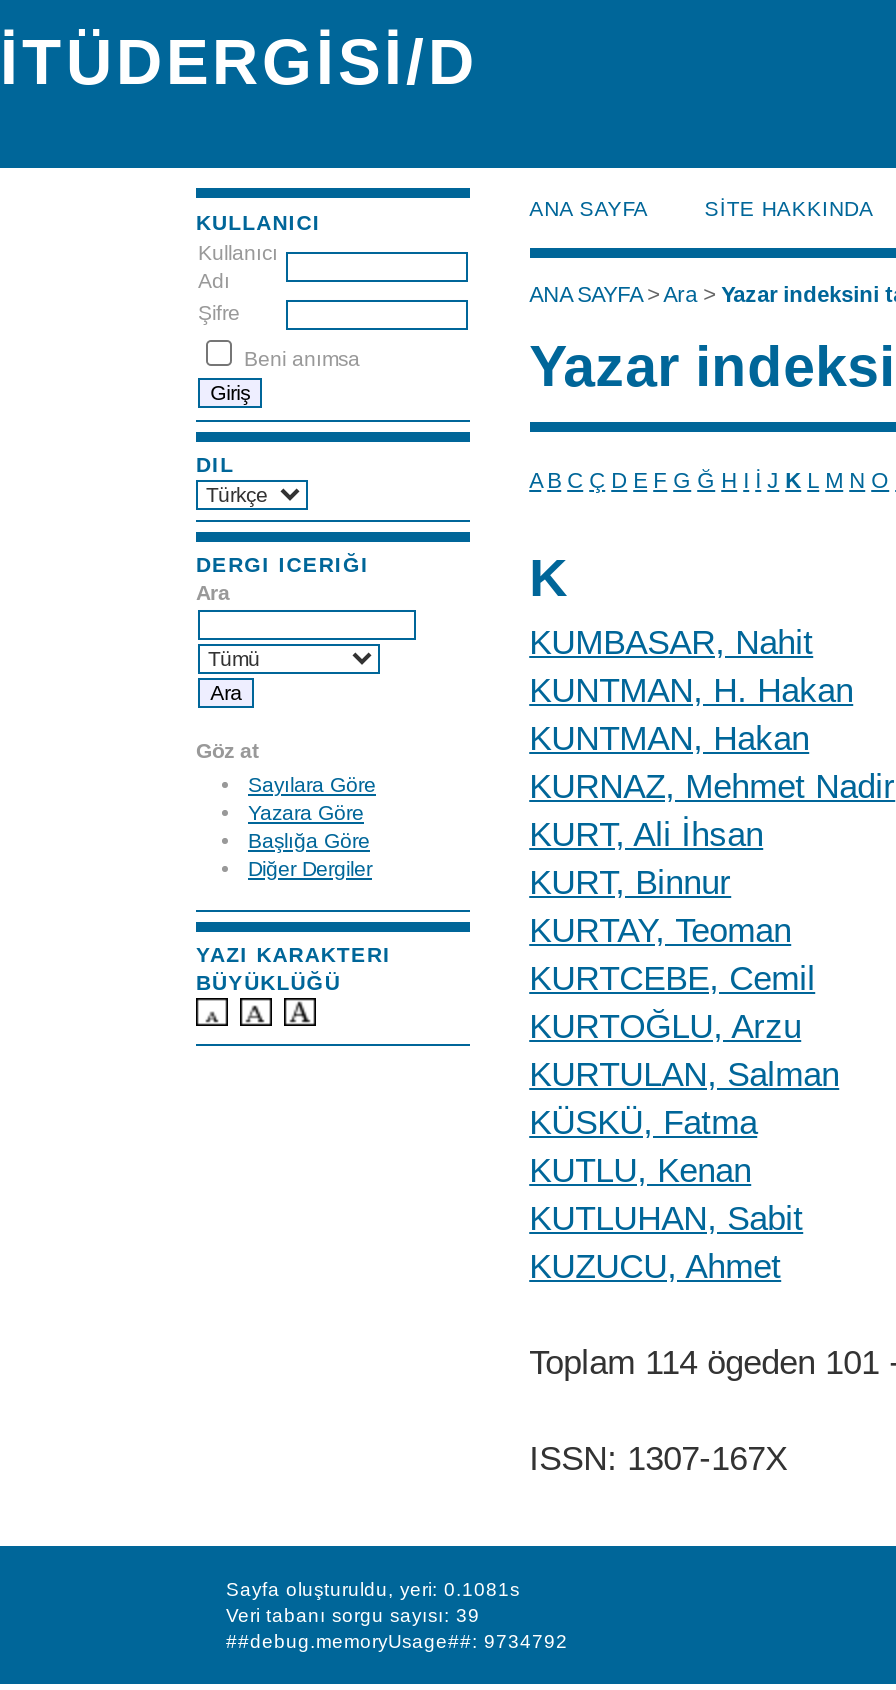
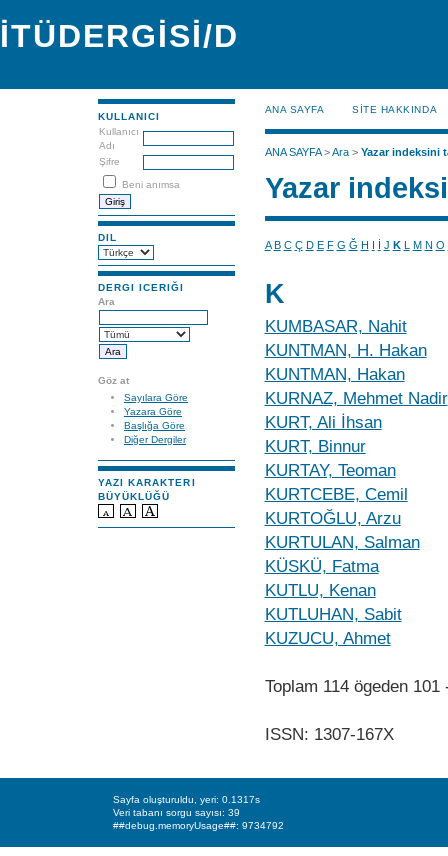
- Sayfa oluşturuldu, yeri: 0.1081s
+ Sayfa oluşturuldu, yeri: 0.1317s
